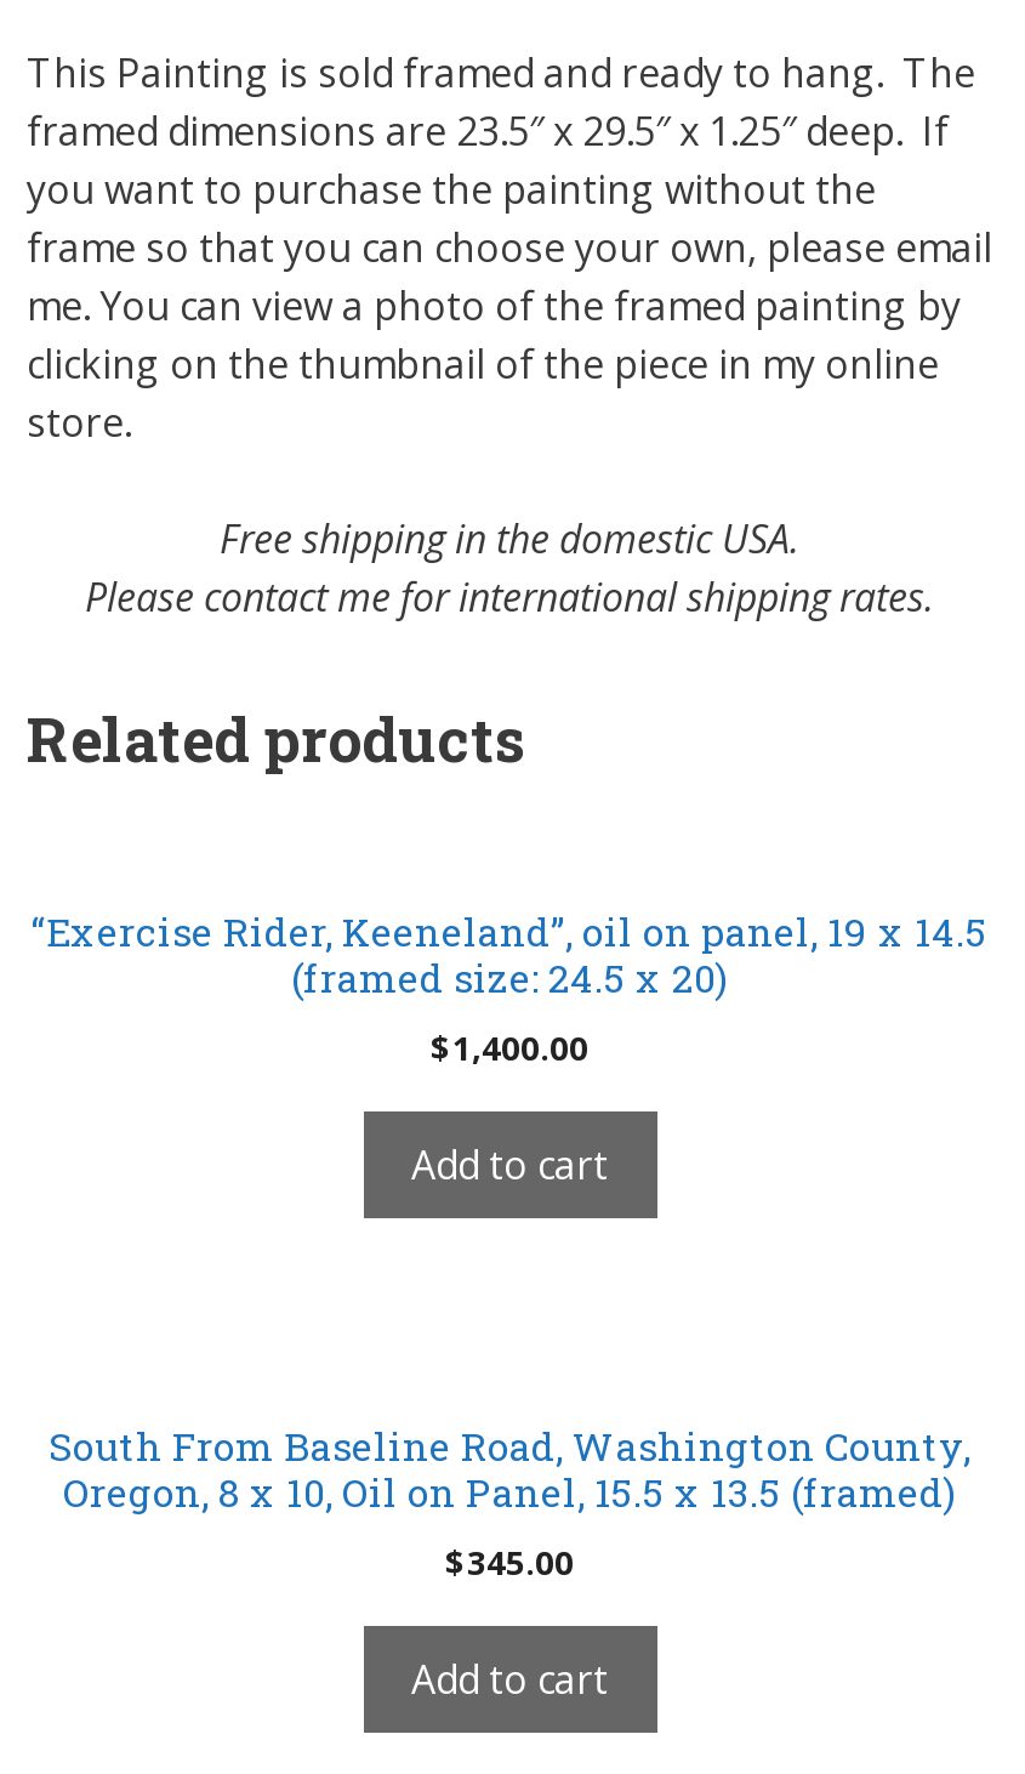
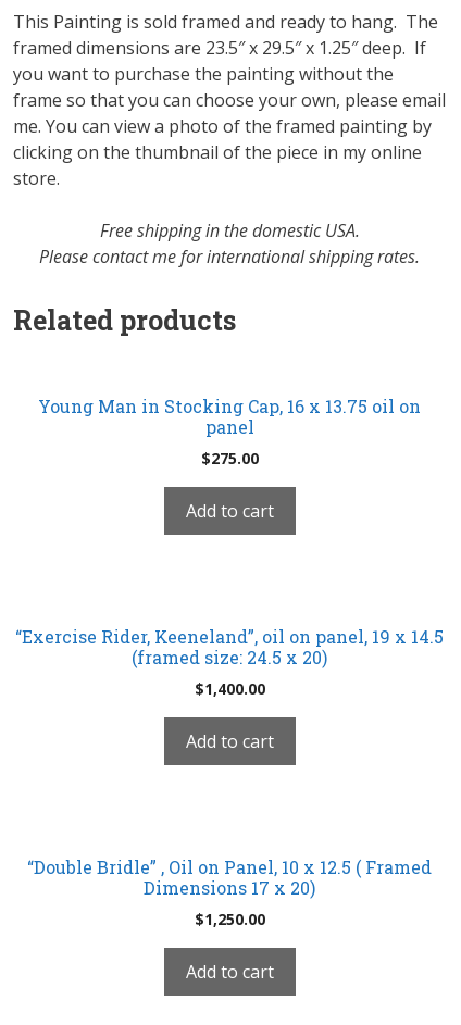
+ Young Man in Stocking Cap, 16 x 13.75 oil on
+ panel
+ $275.00
+ Add to cart

- South From Baseline Road, Washington County,
- Oregon, 8 x 10, Oil on Panel, 15.5 x 13.5 (framed)
- $345.00
+ “Double Bridle” , Oil on Panel, 10 x 12.5 ( Framed
+ Dimensions 17 x 20)
+ $1,250.00
